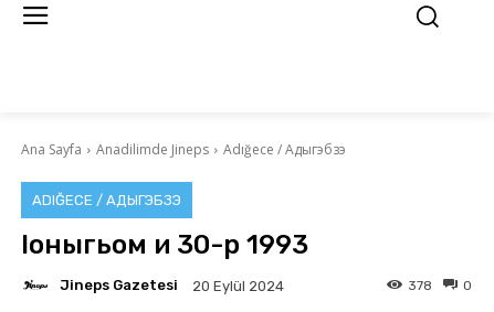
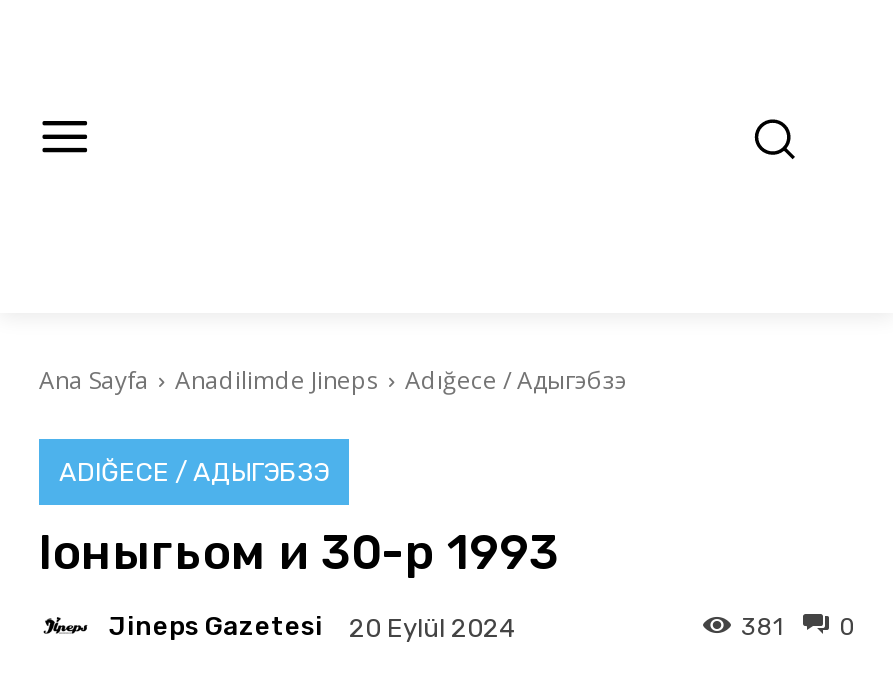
- 378 0
+ 381 0
